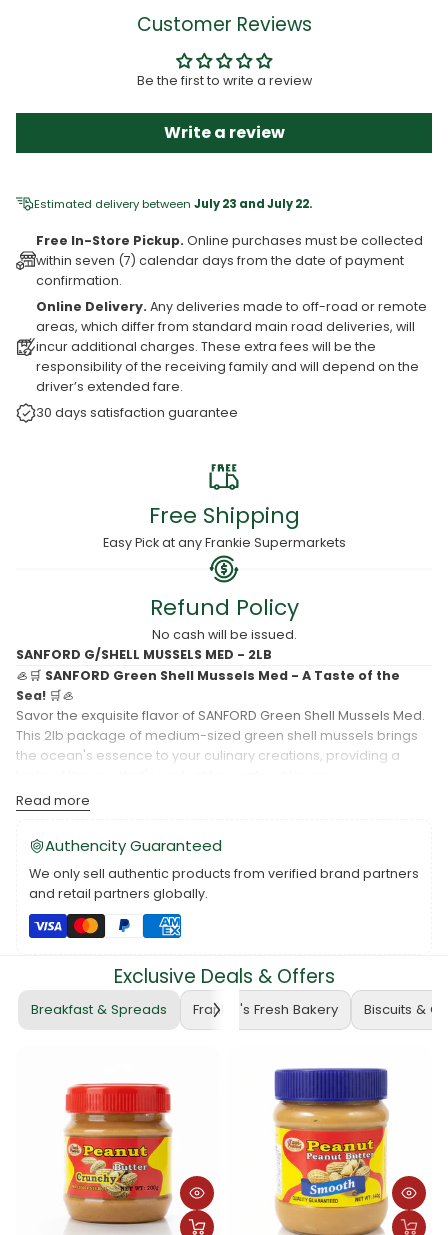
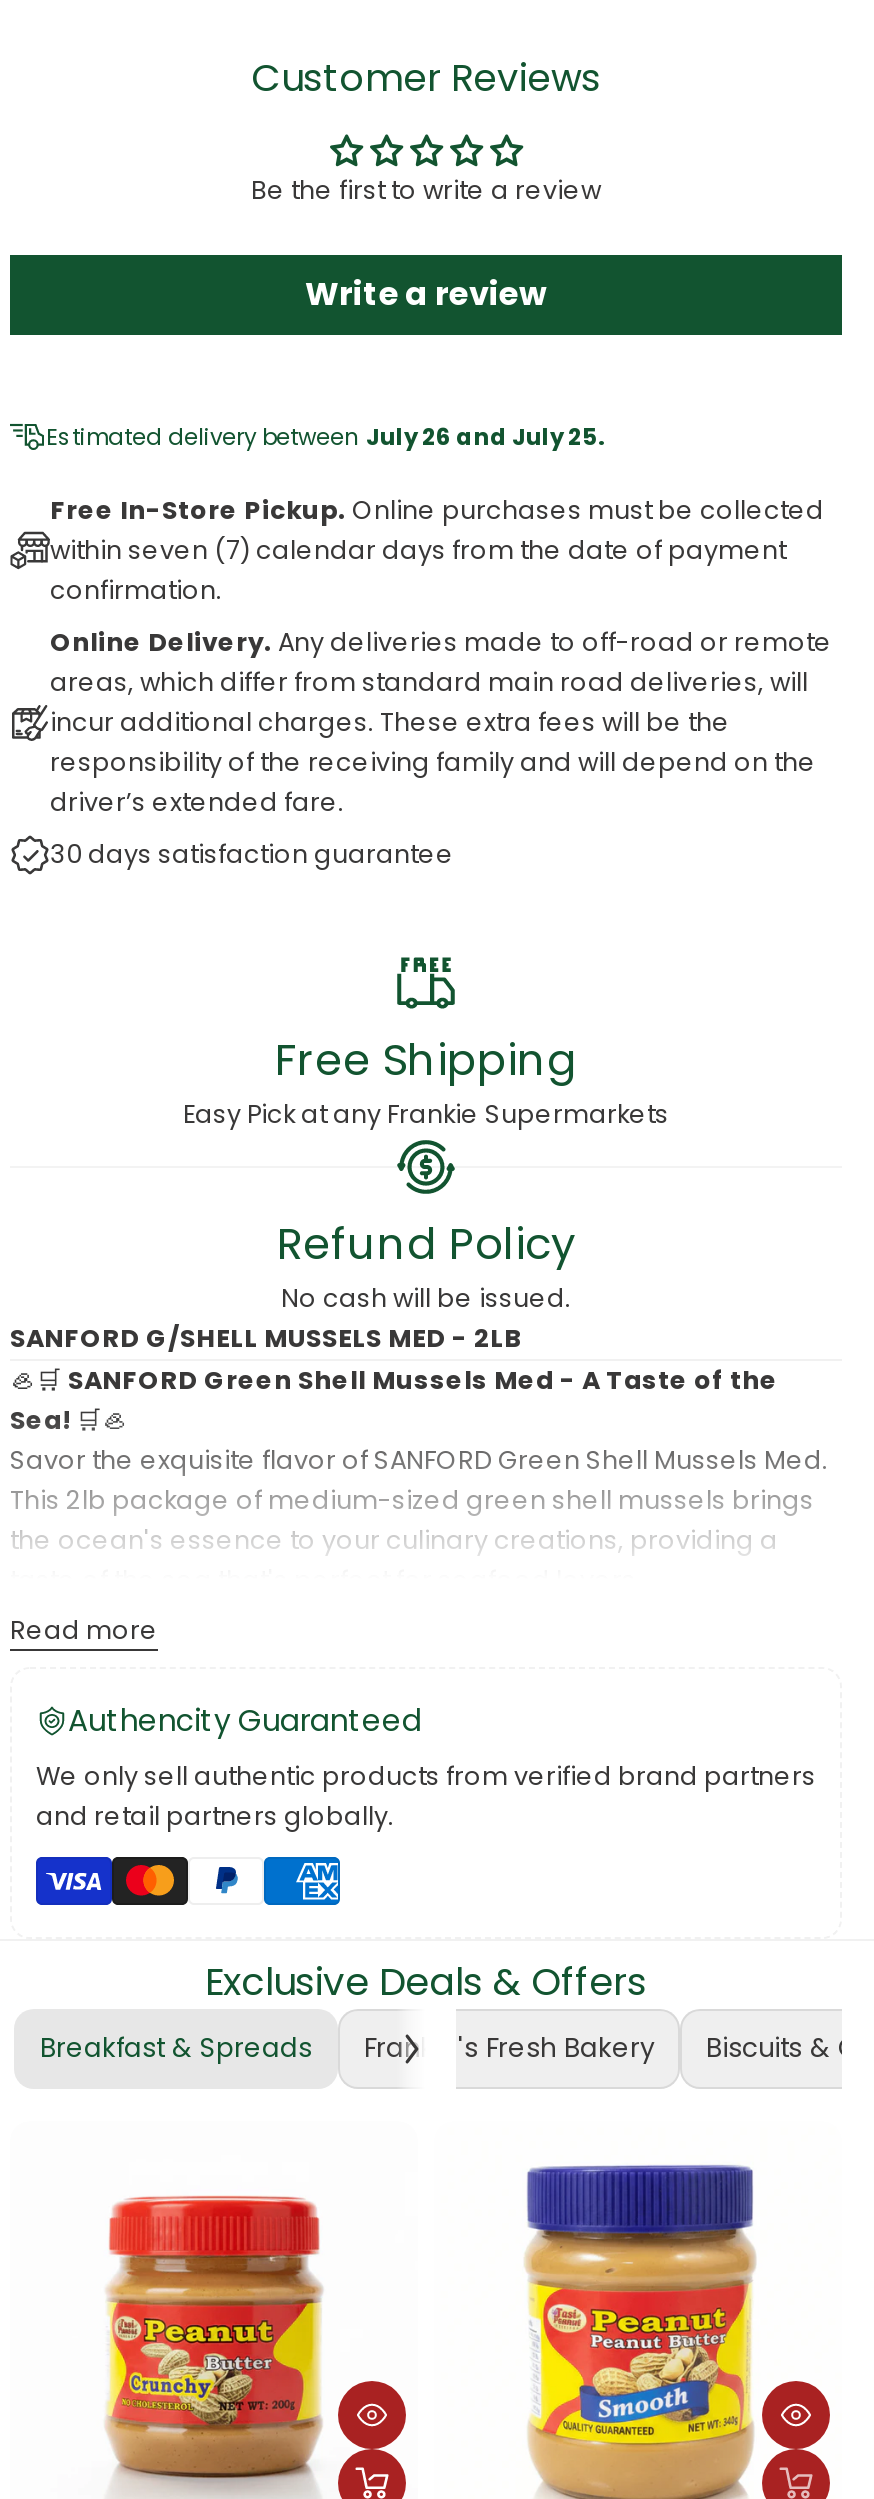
- Estimated delivery between July 23 and July 22.
+ Estimated delivery between July 26 and July 25.
